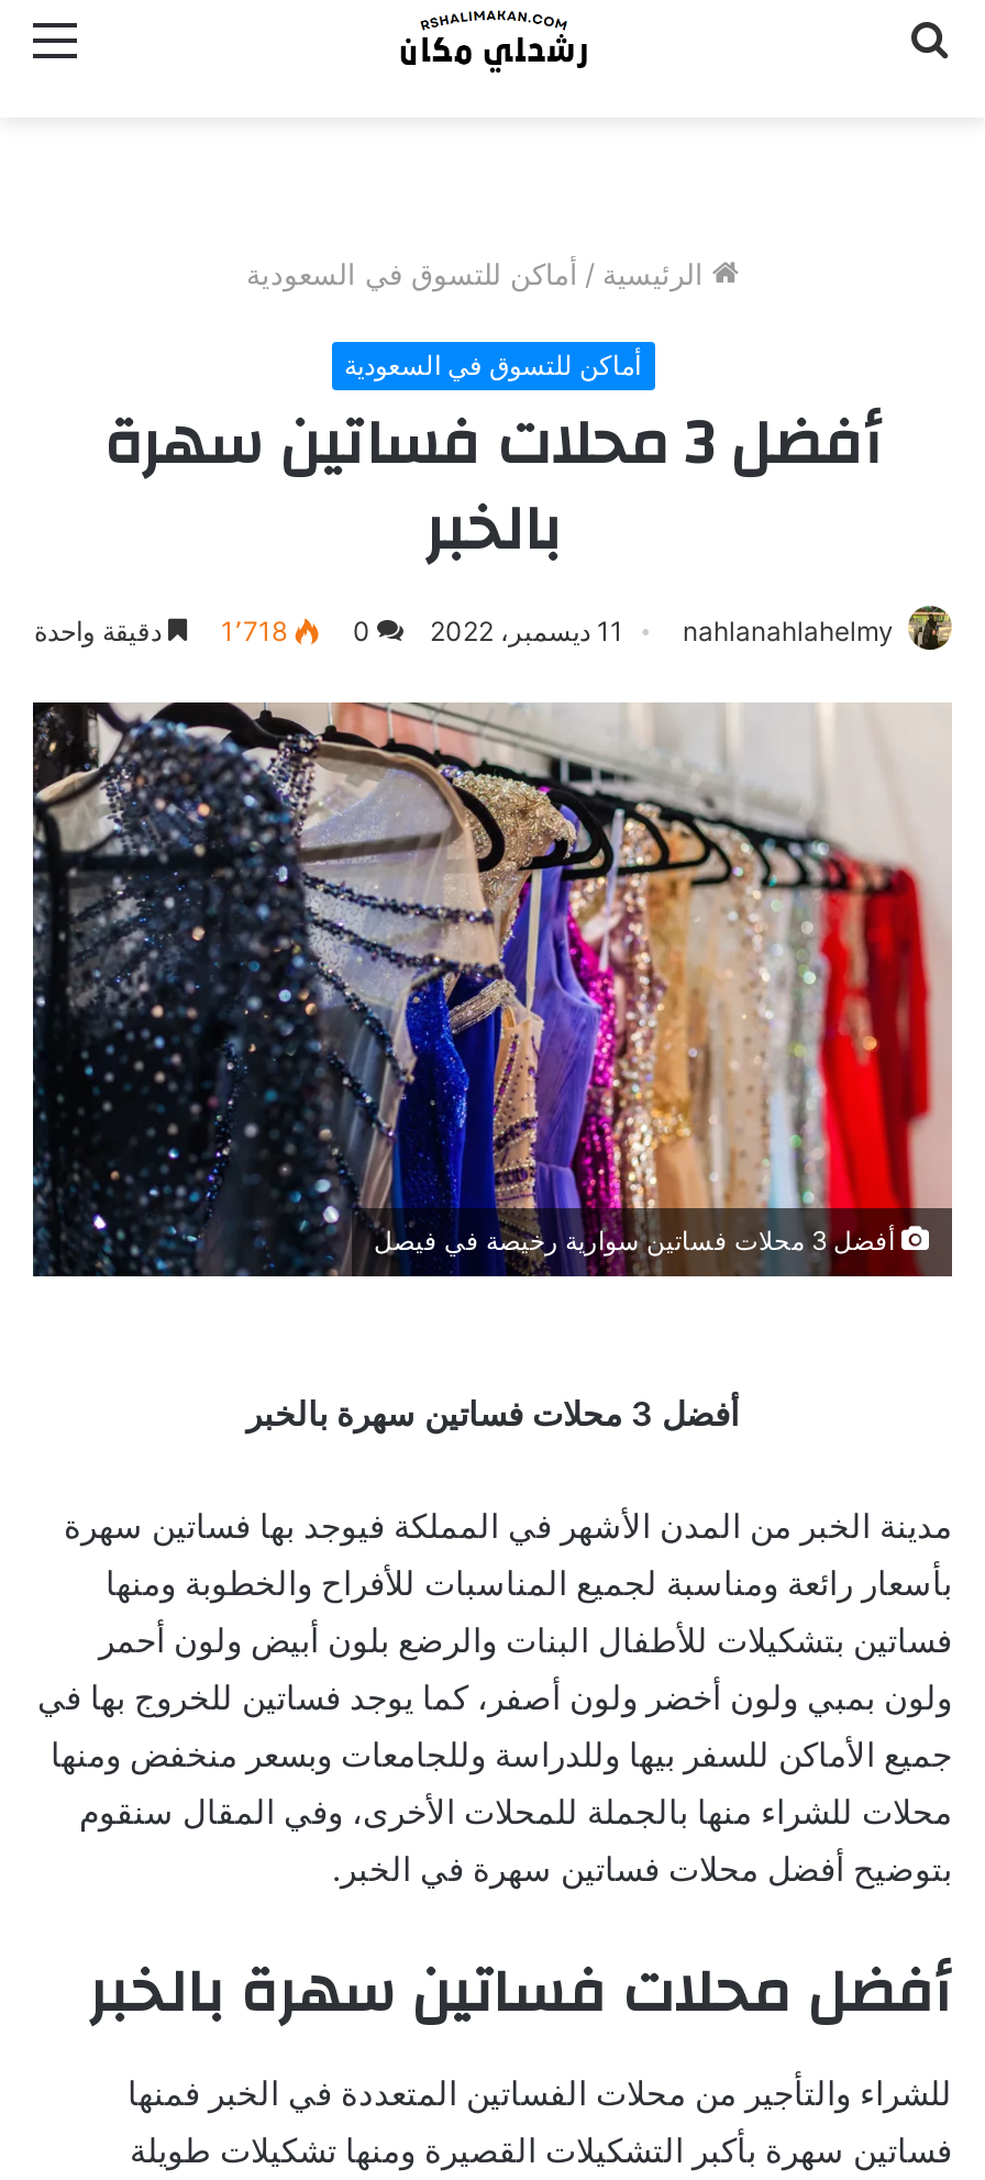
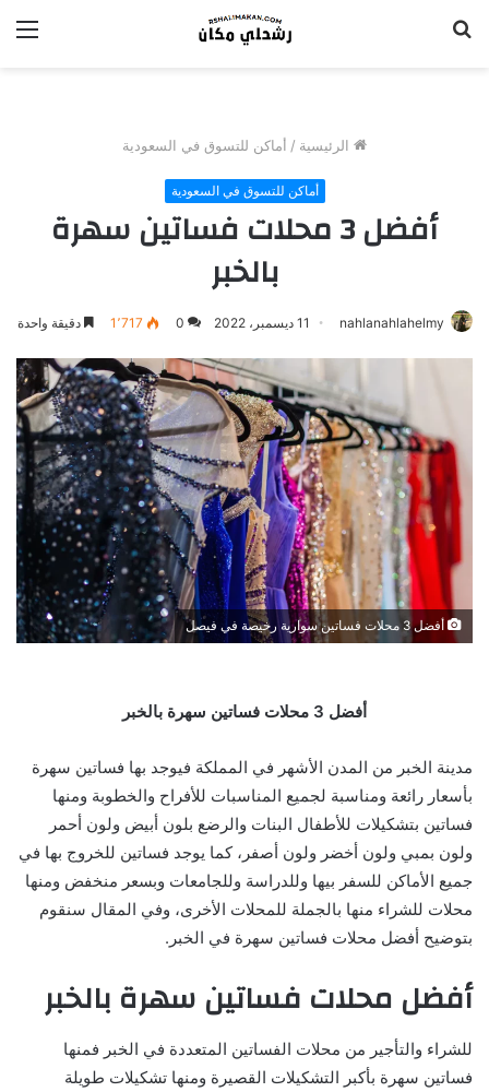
- 0 1٬718 دقيقة واحدة
+ 0 1٬717 دقيقة واحدة
